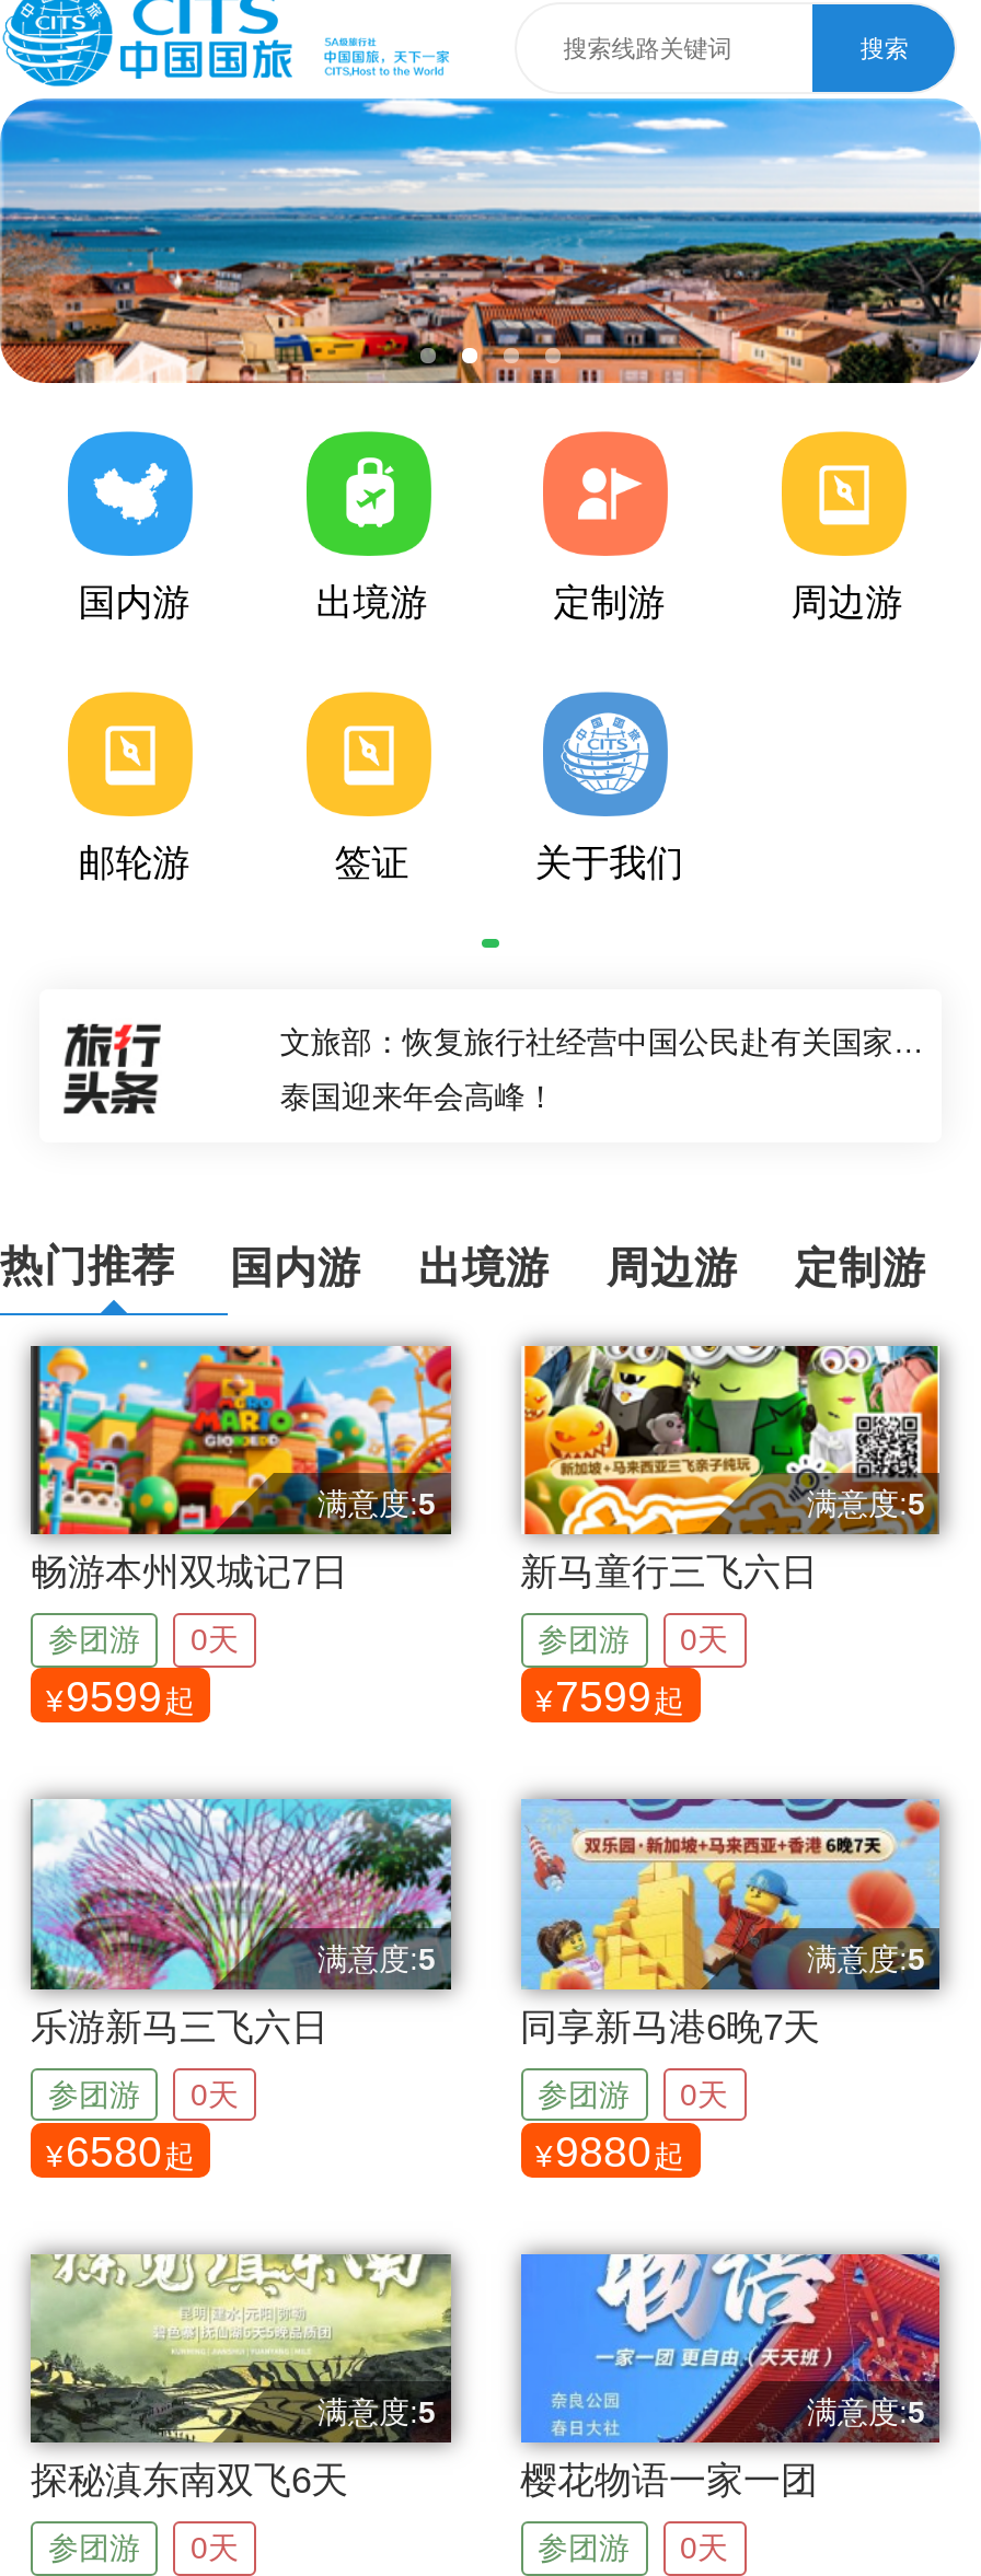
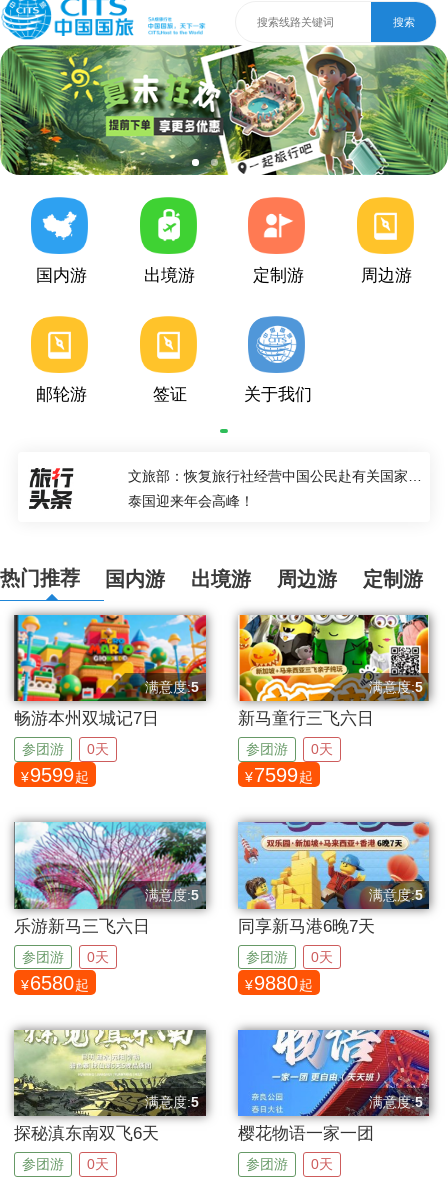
- [image]
+ [image]
